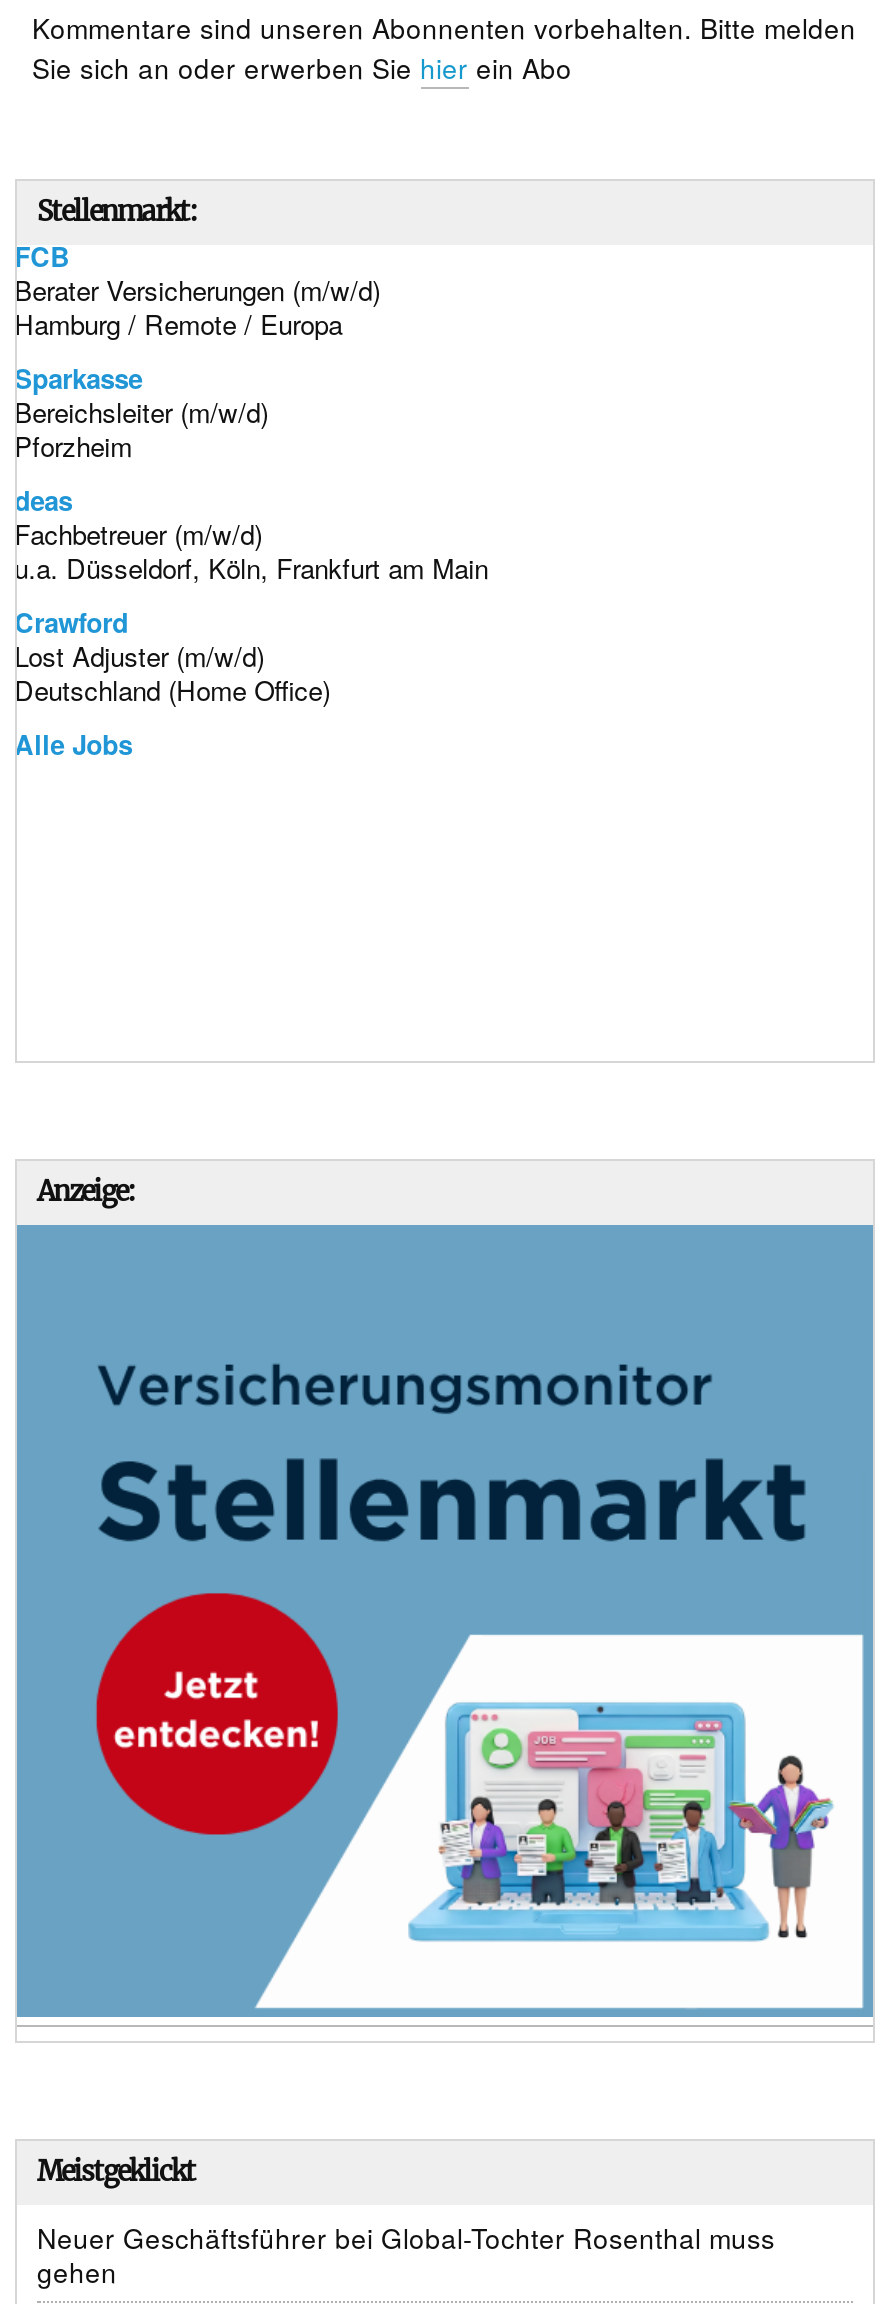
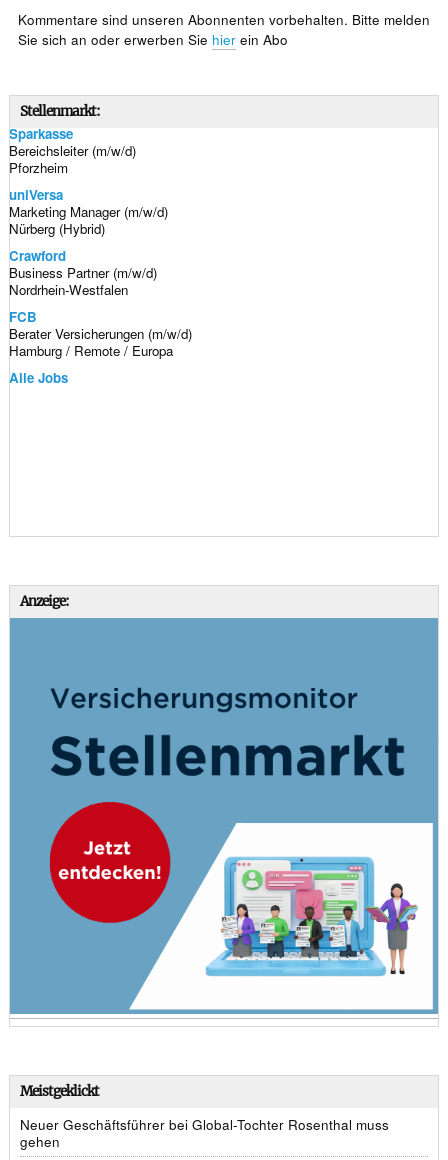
moved down: FCB | Berater Versicherungen (m/w/d) | Hamburg / Remote / Europa

moved up: Sparkasse | Bereichsleiter (m/w/d) | Pforzheim

- deas
- Fachbetreuer (m/w/d)
- u.a. Düsseldorf, Köln, Frankfurt am Main
+ uniVersa
+ Marketing Manager (m/w/d)
+ Nürberg (Hybrid)

moved up: Crawford

- Lost Adjuster (m/w/d)
- Deutschland (Home Office)
+ Business Partner (m/w/d)
+ Nordrhein-Westfalen
